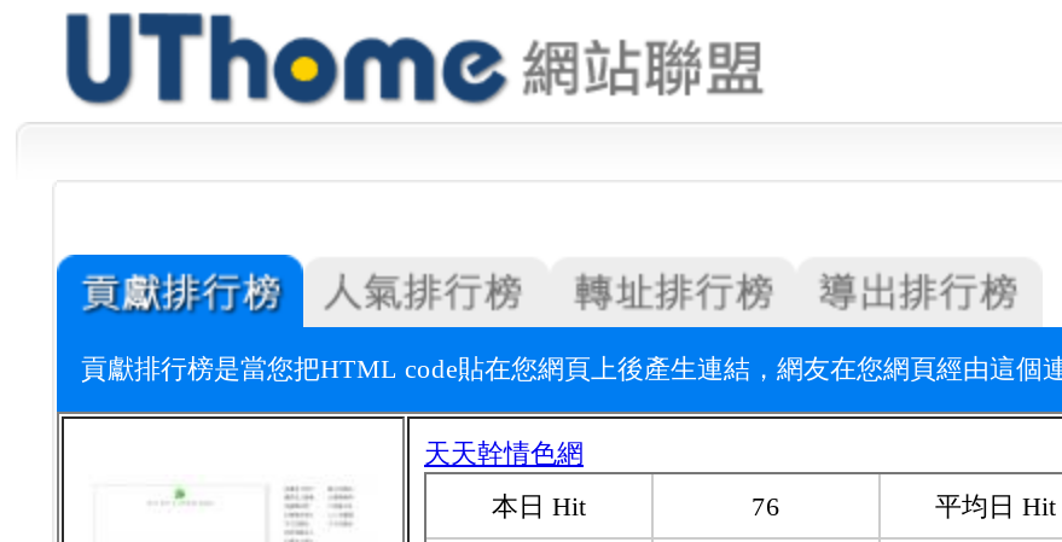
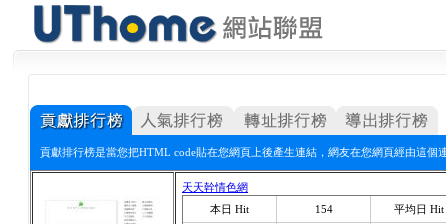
- 76
+ 154
